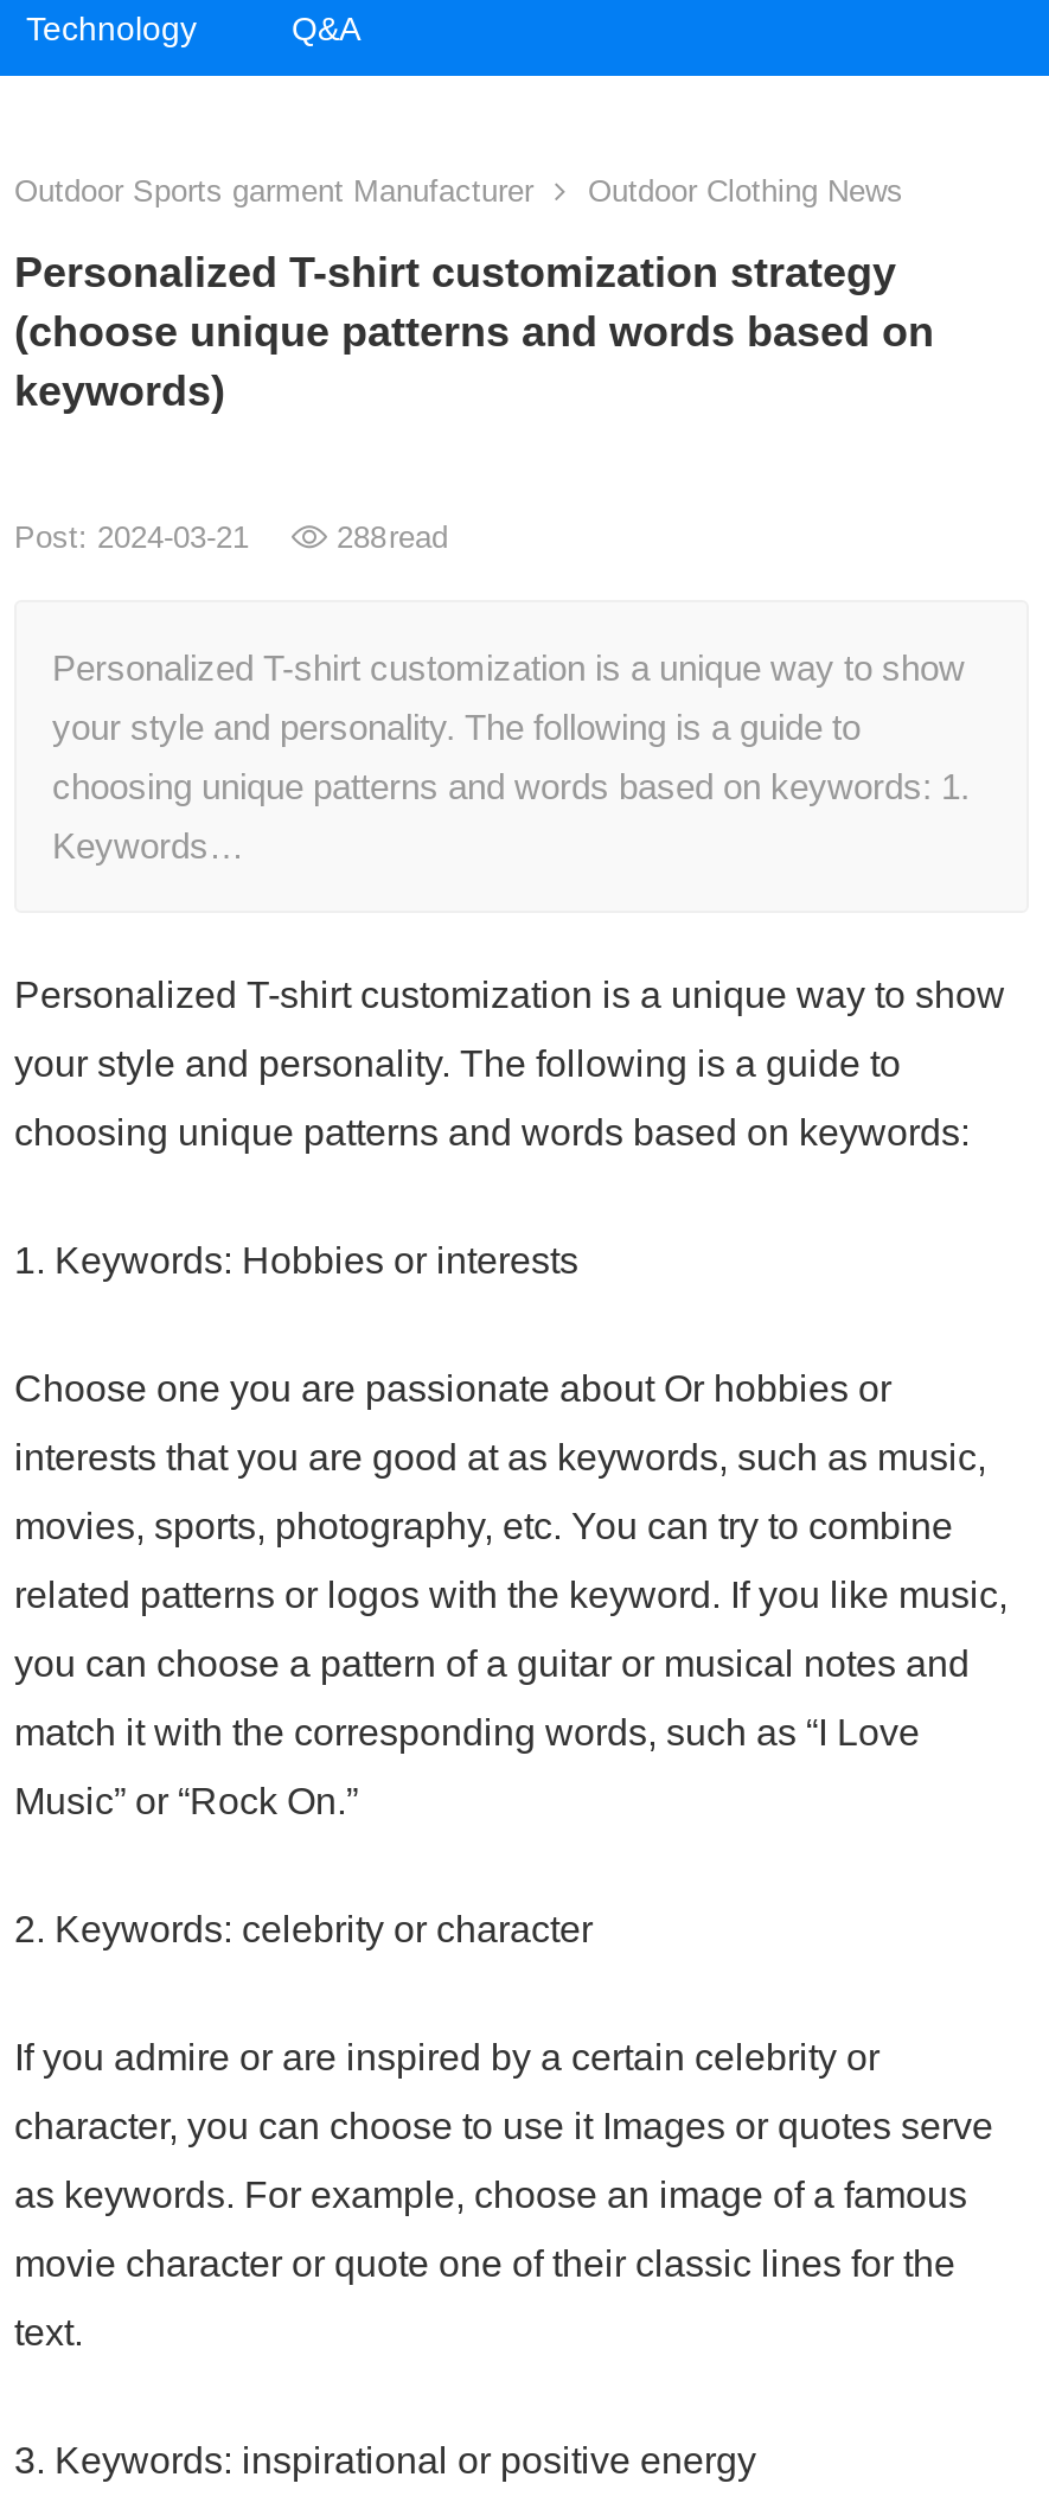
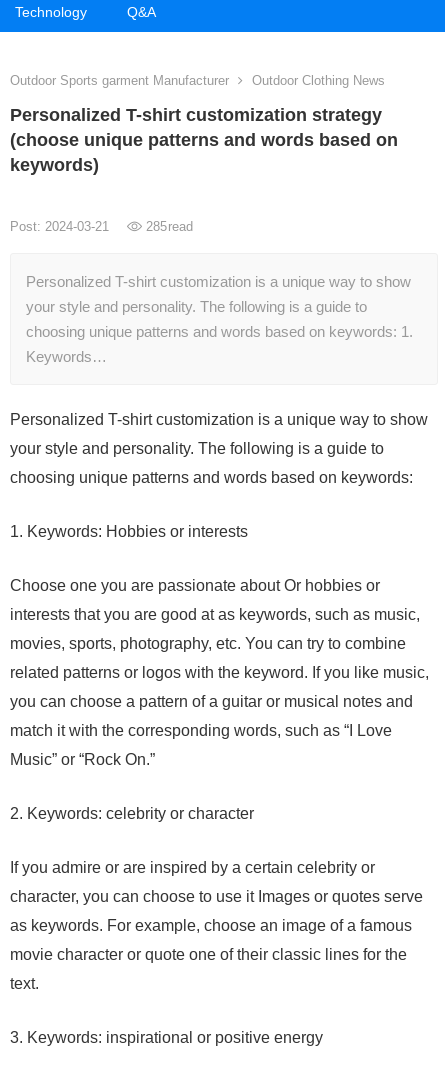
- Post: 2024-03-21 288read
+ Post: 2024-03-21 285read
